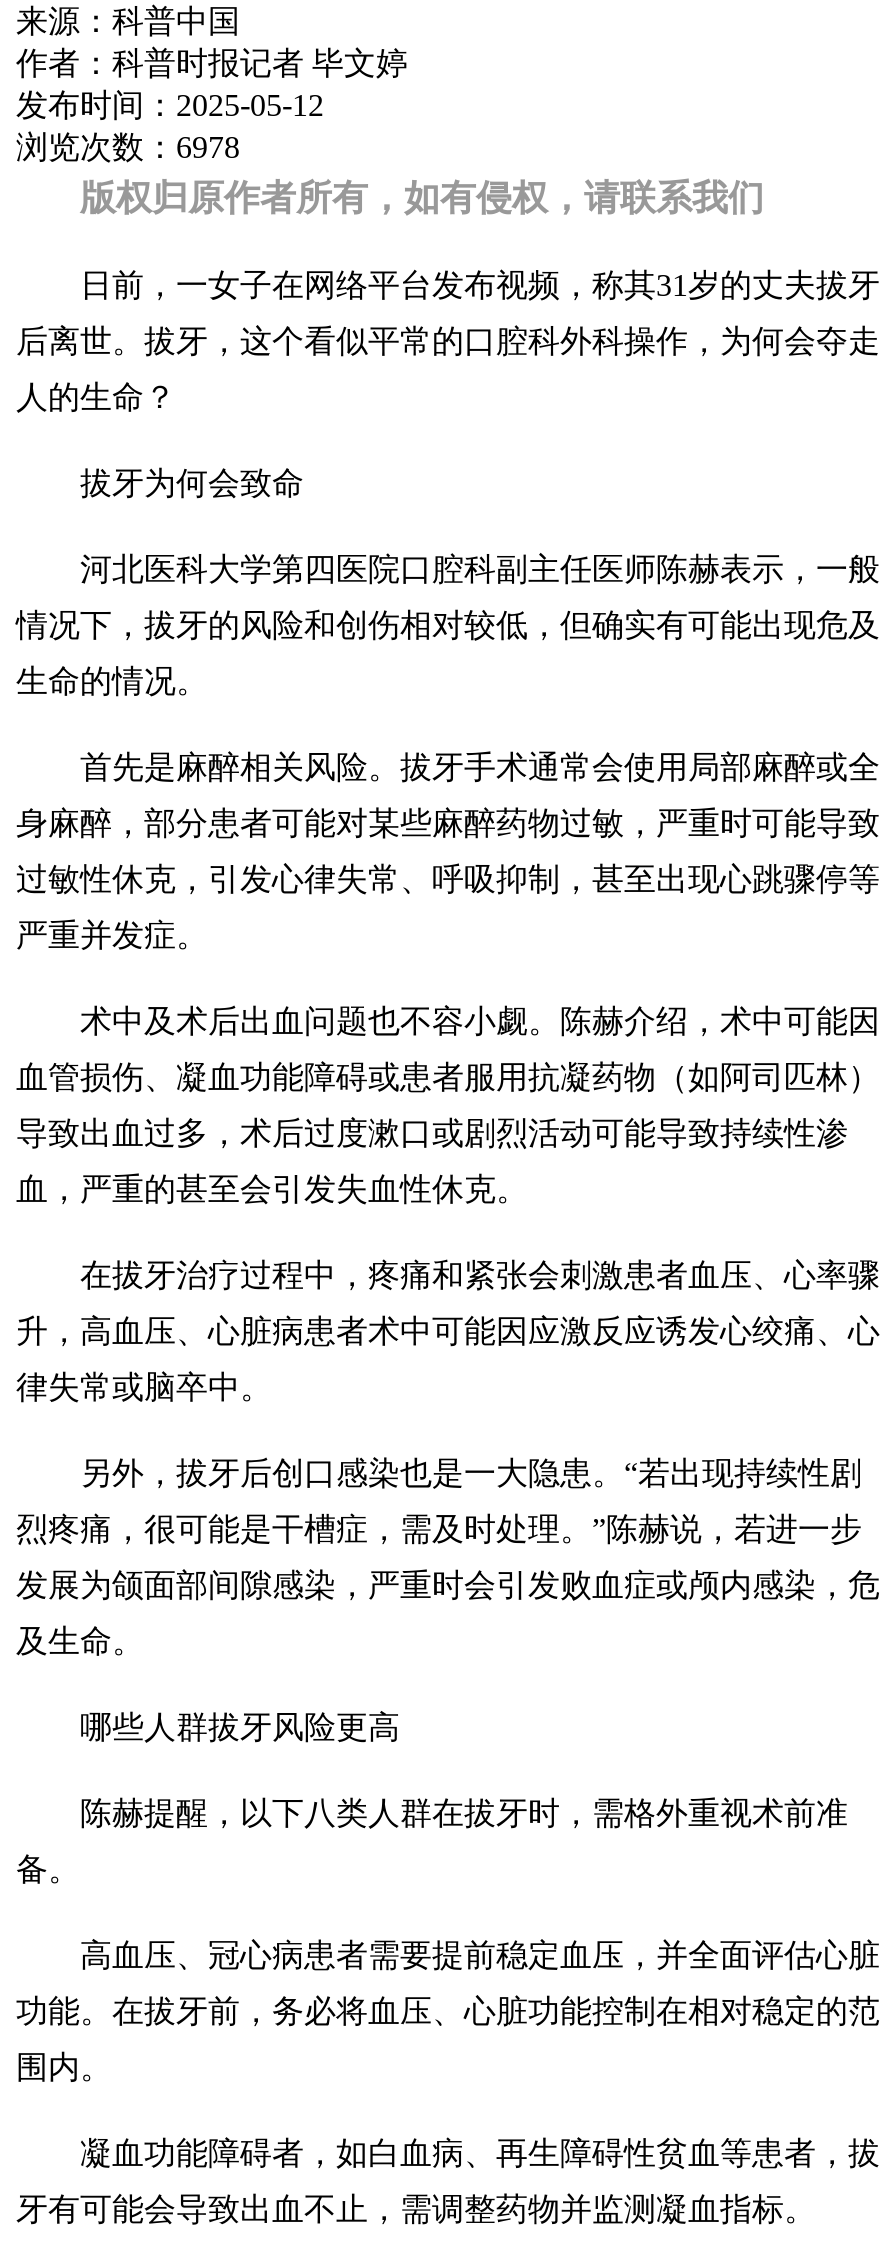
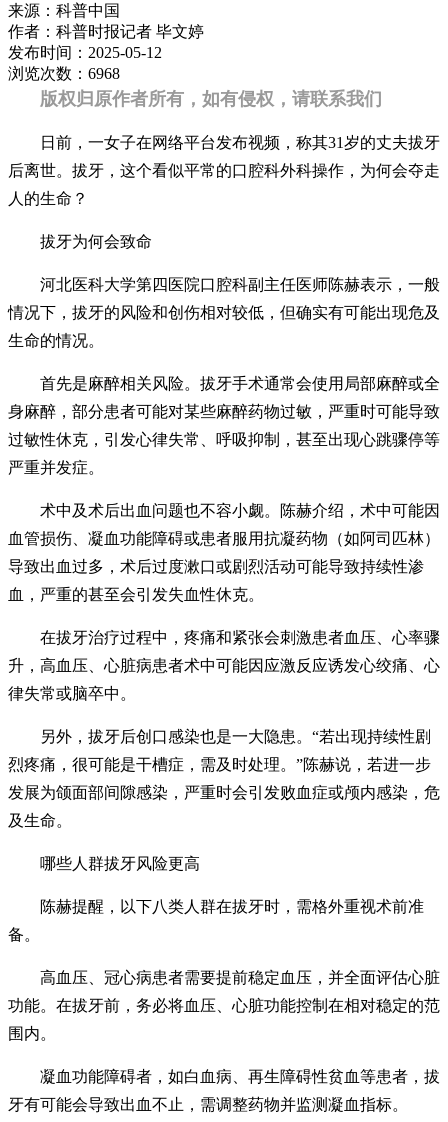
- 浏览次数：6978
+ 浏览次数：6968
